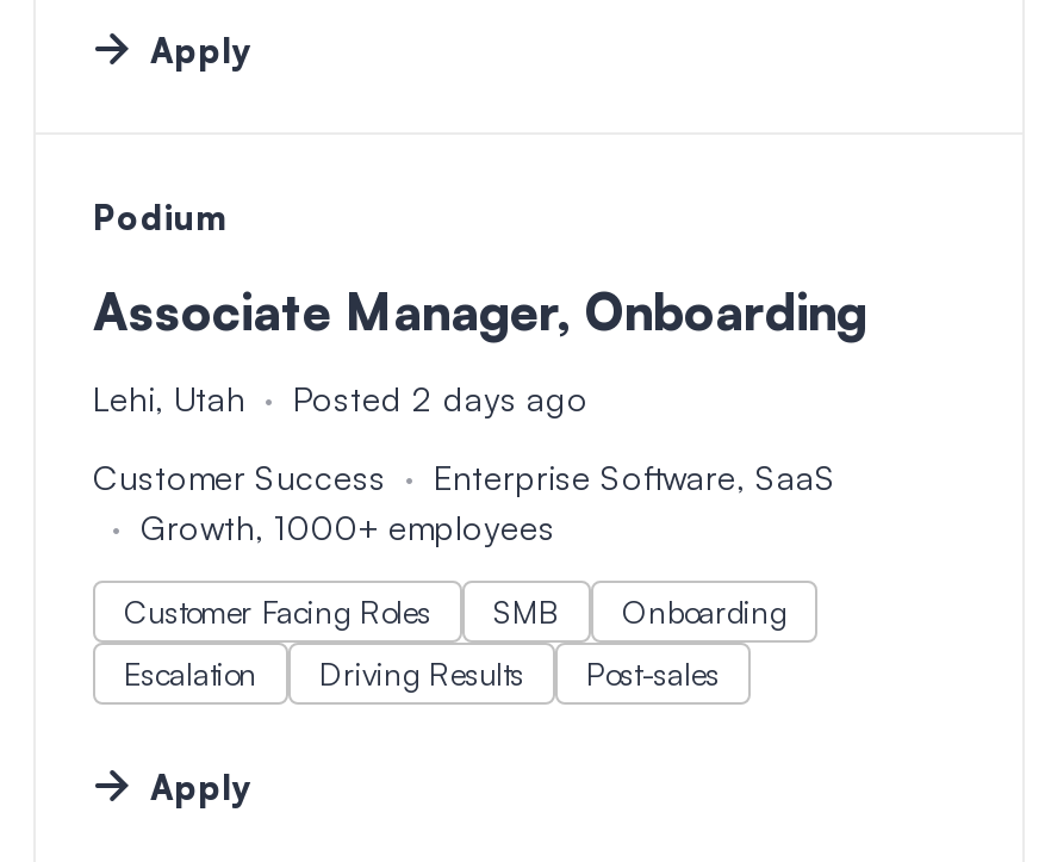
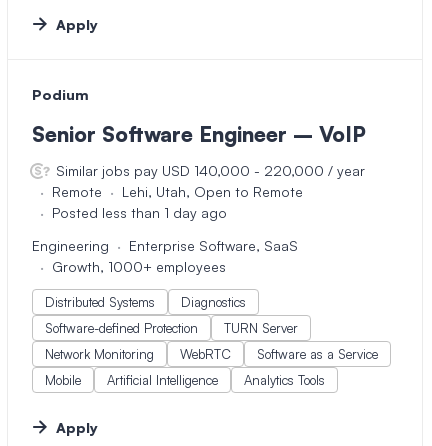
- Associate Manager, Onboarding
+ Senior Software Engineer – VoIP

- Lehi, Utah
- Posted 2 days ago
+ Similar jobs pay USD 140,000 - 220,000 / year
+ Remote
+ Lehi, Utah, Open to Remote
+ Posted less than 1 day ago

- Customer Success
+ Engineering

- Customer Facing Roles
- SMB
- Onboarding
- Escalation
- Driving Results
- Post-sales
+ Distributed Systems
+ Diagnostics
+ Software-defined Protection
+ TURN Server
+ Network Monitoring
+ WebRTC
+ Software as a Service
+ Mobile
+ Artificial Intelligence
+ Analytics Tools
